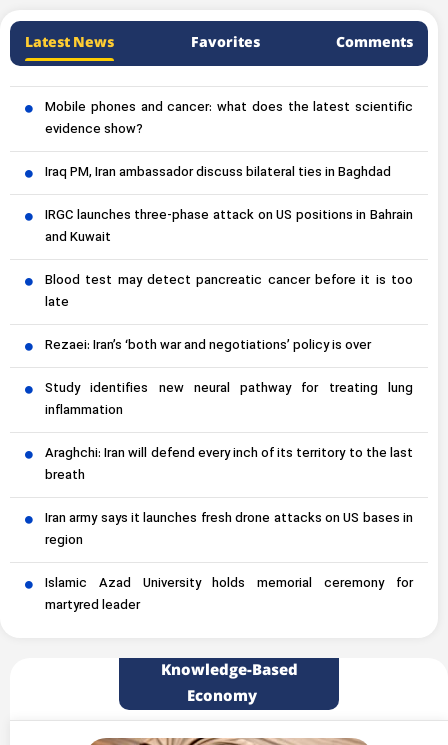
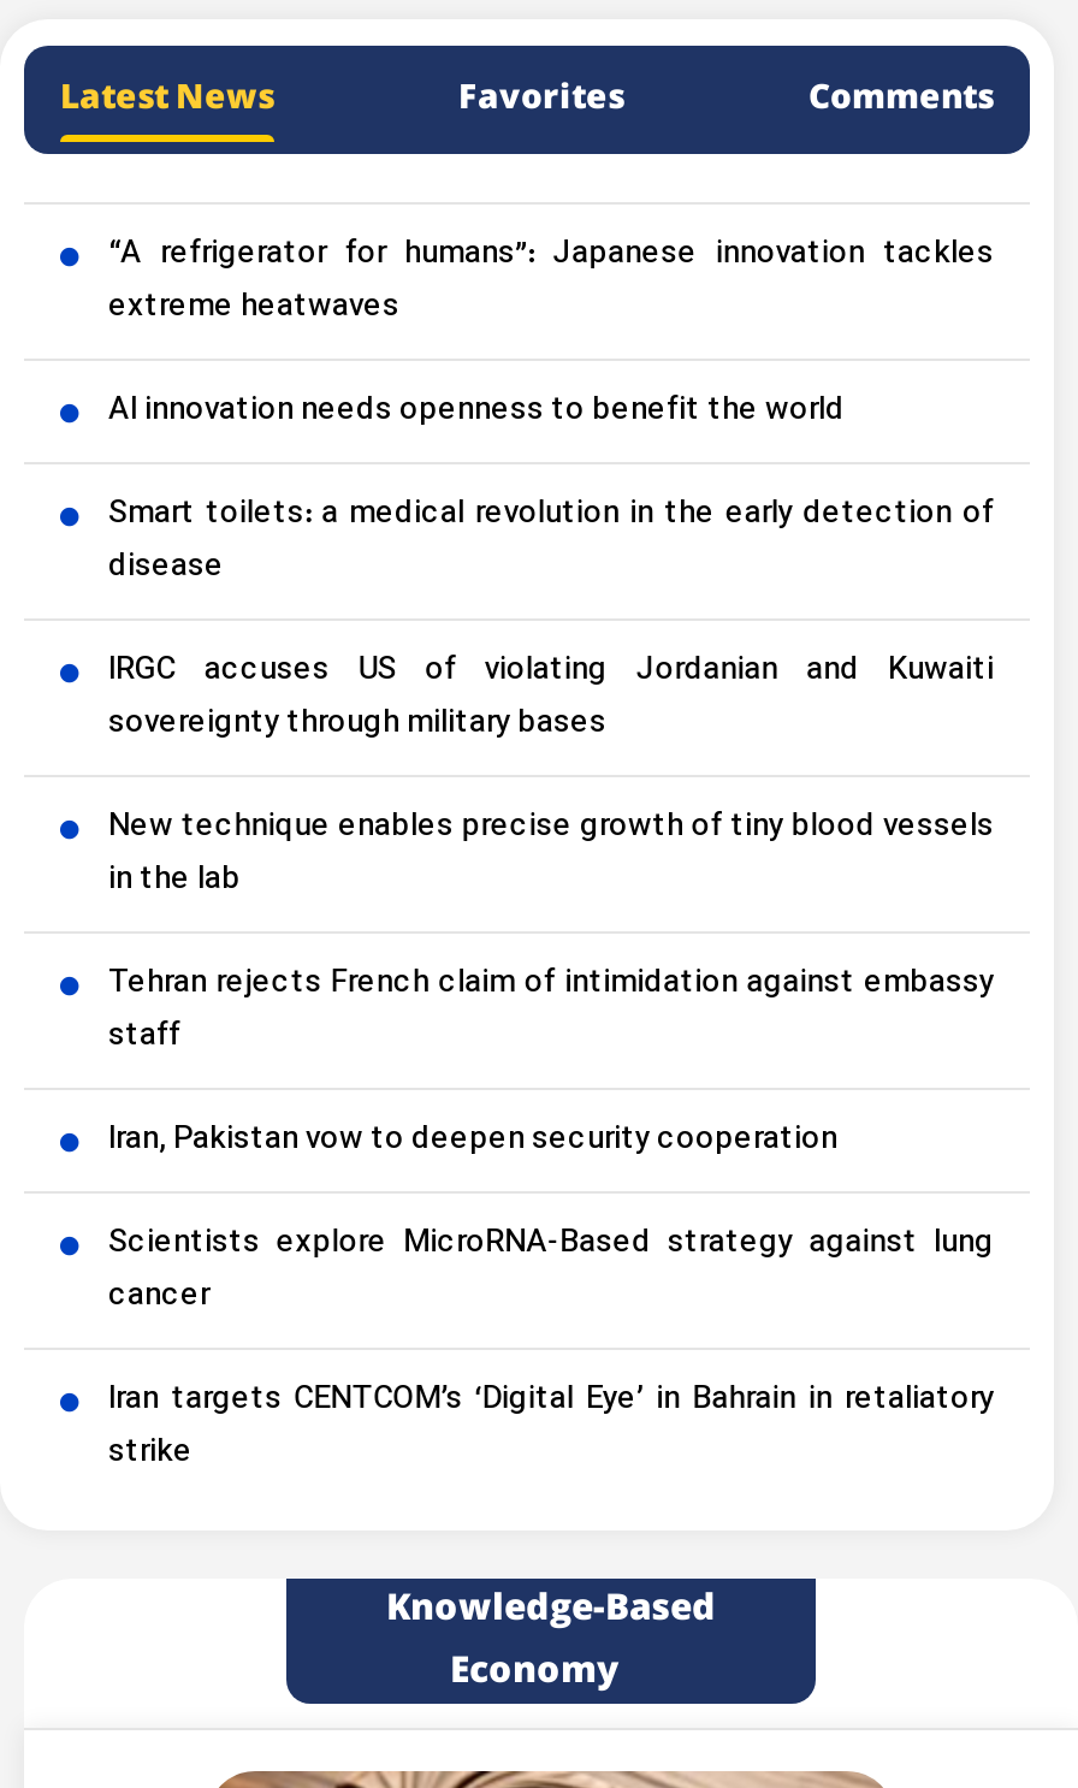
- Mobile phones and cancer: what does the latest scientific
- evidence show?
+ “A refrigerator for humans”: Japanese innovation tackles
+ extreme heatwaves

- Iraq PM, Iran ambassador discuss bilateral ties in Baghdad
+ AI innovation needs openness to benefit the world

- IRGC launches three-phase attack on US positions in Bahrain
- and Kuwait
+ Smart toilets: a medical revolution in the early detection of
+ disease

- Blood test may detect pancreatic cancer before it is too
- late
+ IRGC accuses US of violating Jordanian and Kuwaiti
+ sovereignty through military bases

- Rezaei: Iran’s ‘both war and negotiations’ policy is over
+ New technique enables precise growth of tiny blood vessels
+ in the lab

- Study identifies new neural pathway for treating lung
- inflammation
+ Tehran rejects French claim of intimidation against embassy
+ staff

- Araghchi: Iran will defend every inch of its territory to the last
- breath
+ Iran, Pakistan vow to deepen security cooperation

- Iran army says it launches fresh drone attacks on US bases in
- region
+ Scientists explore MicroRNA-Based strategy against lung
+ cancer

- Islamic Azad University holds memorial ceremony for
- martyred leader
+ Iran targets CENTCOM’s ‘Digital Eye’ in Bahrain in retaliatory
+ strike
